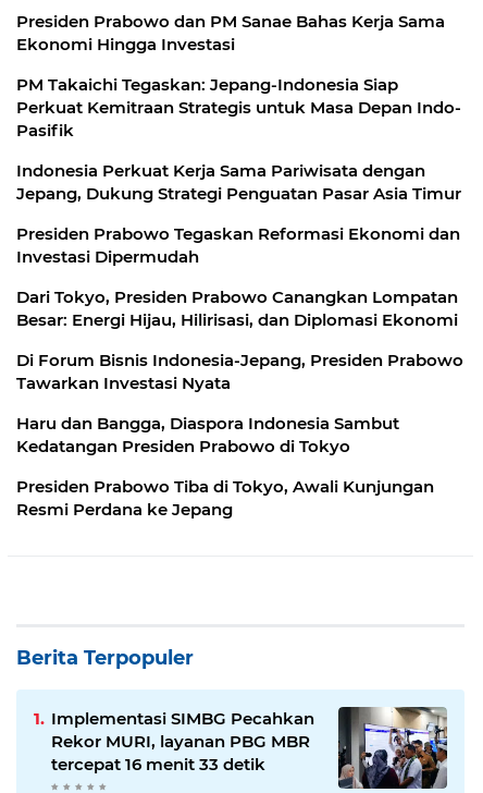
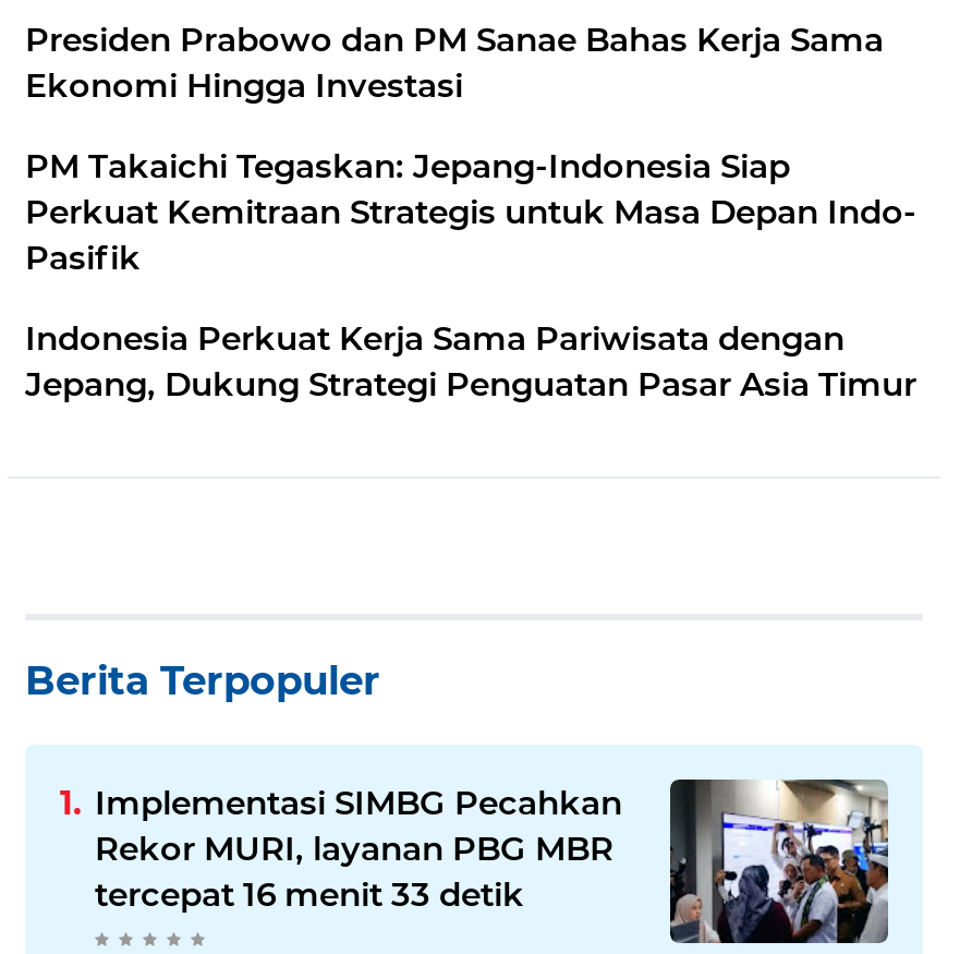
- Presiden Prabowo Tegaskan Reformasi Ekonomi dan
- Investasi Dipermudah
- Dari Tokyo, Presiden Prabowo Canangkan Lompatan
- Besar: Energi Hijau, Hilirisasi, dan Diplomasi Ekonomi
- Di Forum Bisnis Indonesia-Jepang, Presiden Prabowo
- Tawarkan Investasi Nyata
- Haru dan Bangga, Diaspora Indonesia Sambut
- Kedatangan Presiden Prabowo di Tokyo
- Presiden Prabowo Tiba di Tokyo, Awali Kunjungan
- Resmi Perdana ke Jepang
